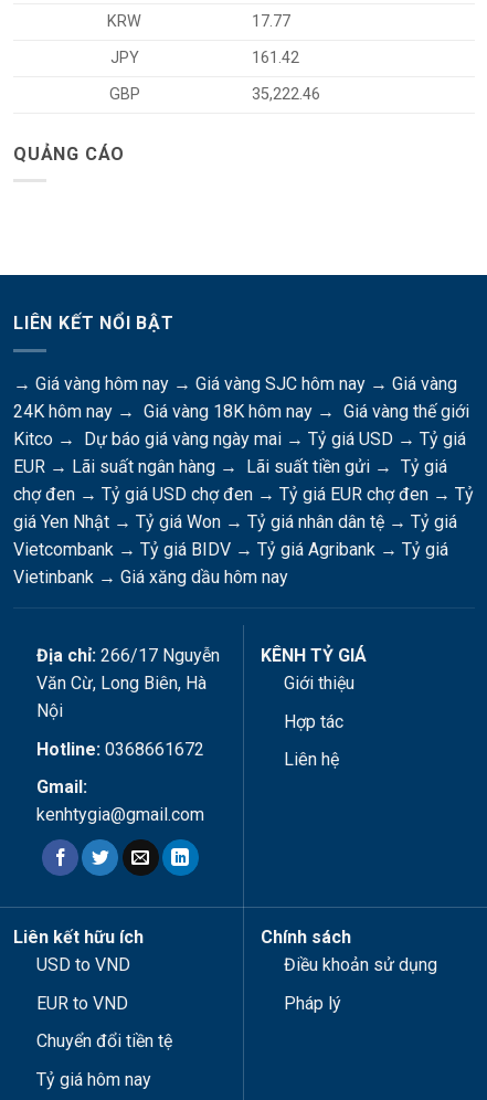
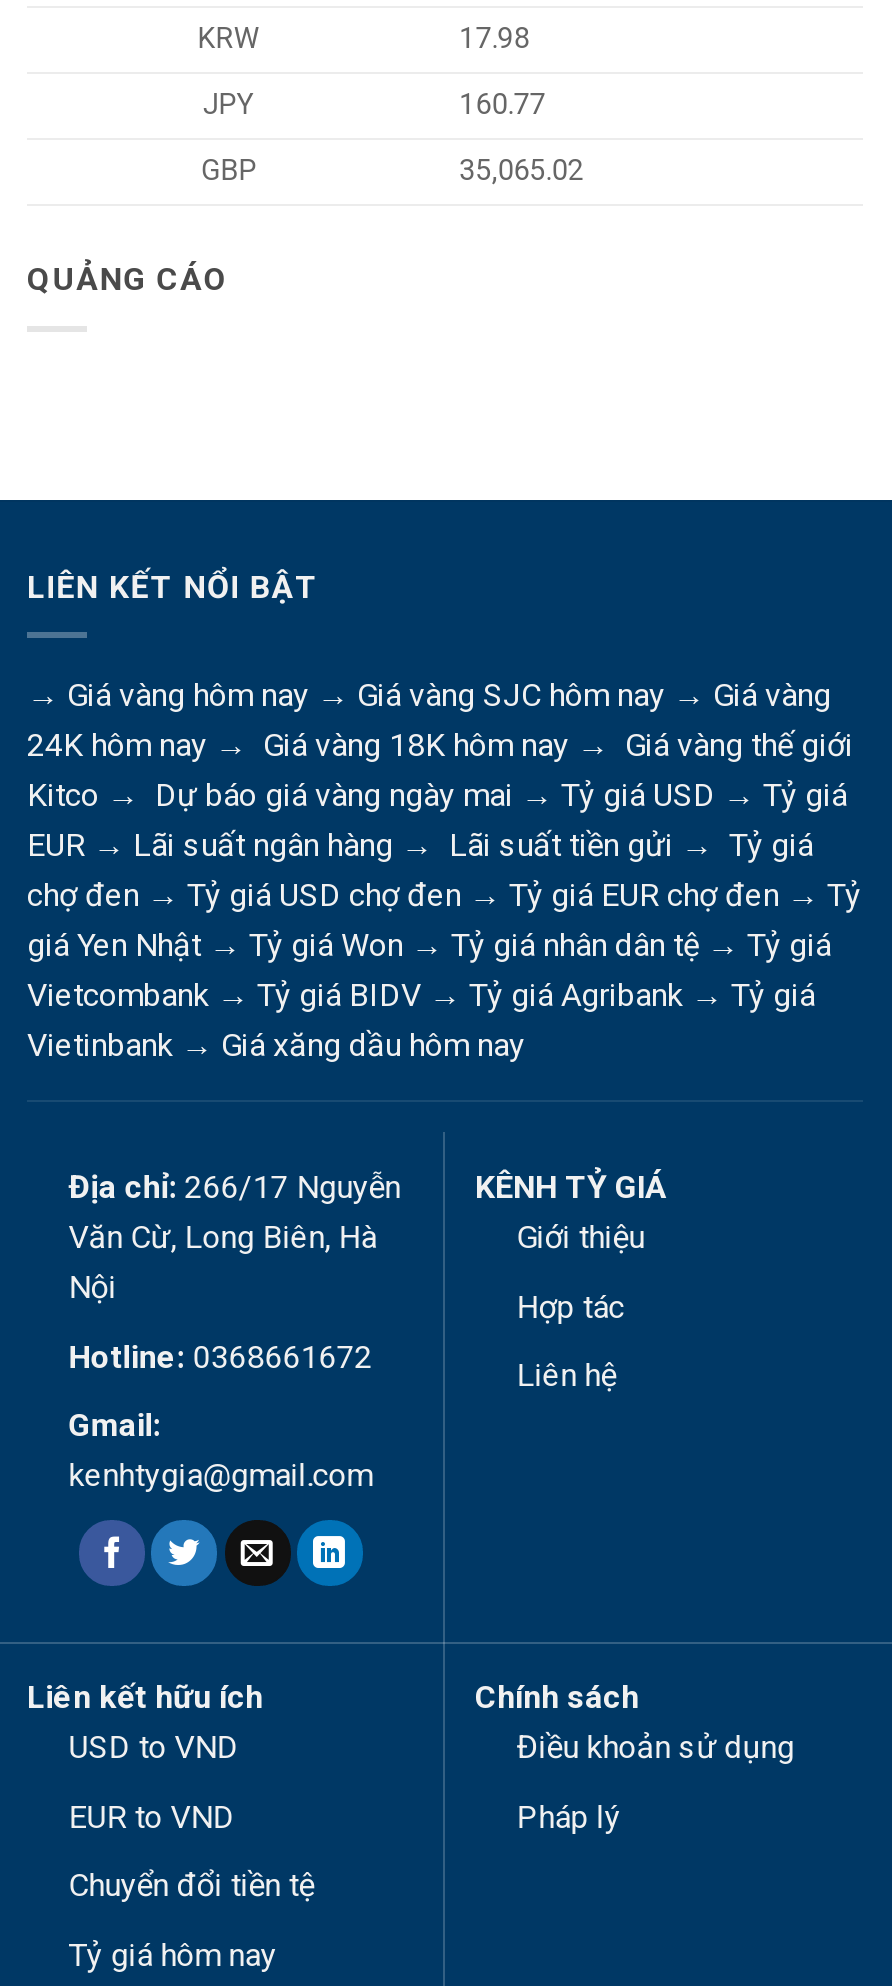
- 17.77
+ 17.98

- 161.42
+ 160.77

- 35,222.46
+ 35,065.02
